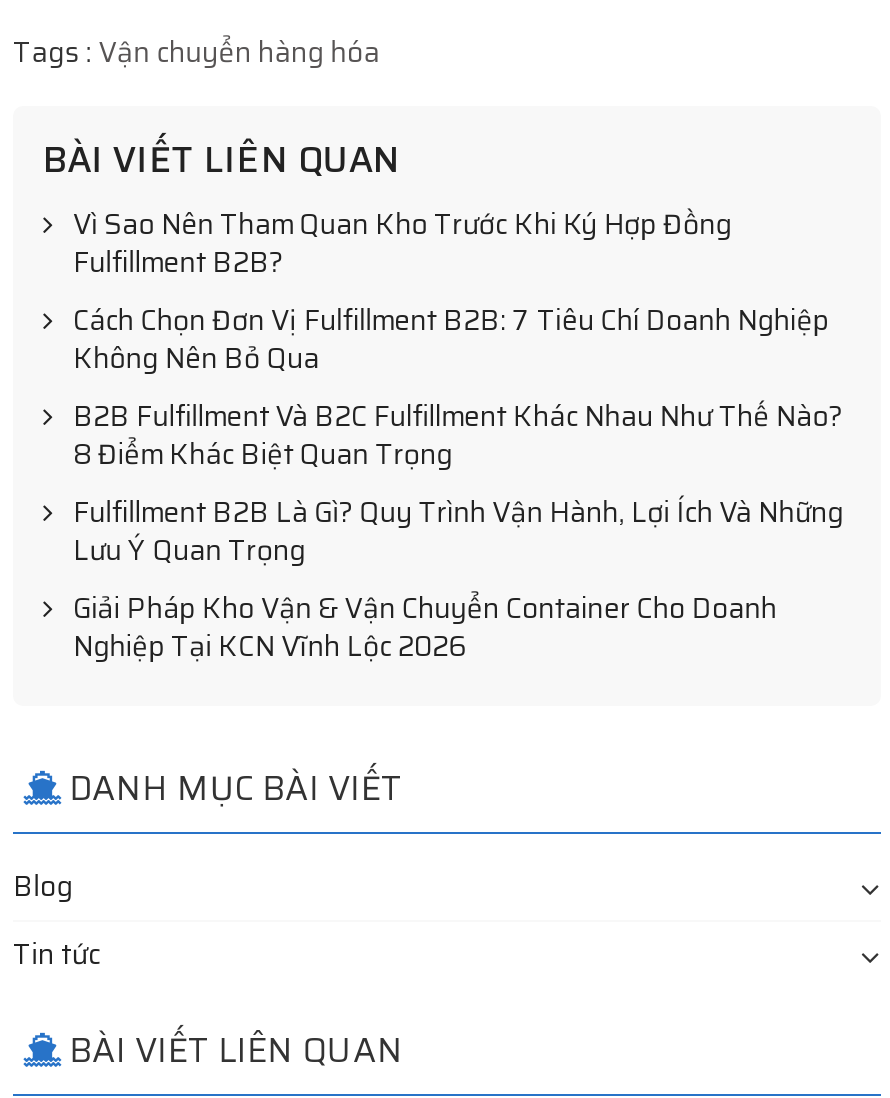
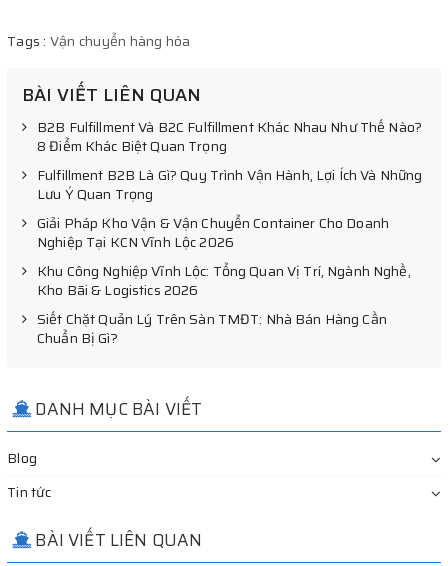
- Vì Sao Nên Tham Quan Kho Trước Khi Ký Hợp Đồng
- Fulfillment B2B?
- Cách Chọn Đơn Vị Fulfillment B2B: 7 Tiêu Chí Doanh Nghiệp
- Không Nên Bỏ Qua

moved up: B2B Fulfillment Và B2C Fulfillment Khác Nhau Như Thế Nào? | 8 Điểm Khác Biệt Quan Trọng | Fulfillment B2B Là Gì? Quy Trình Vận Hành, Lợi Ích Và Những | Lưu Ý Quan Trọng | Giải Pháp Kho Vận & Vận Chuyển Container Cho Doanh | Nghiệp Tại KCN Vĩnh Lộc 2026

+ Khu Công Nghiệp Vĩnh Lộc: Tổng Quan Vị Trí, Ngành Nghề,
+ Kho Bãi & Logistics 2026
+ Siết Chặt Quản Lý Trên Sàn TMĐT: Nhà Bán Hàng Cần
+ Chuẩn Bị Gì?
